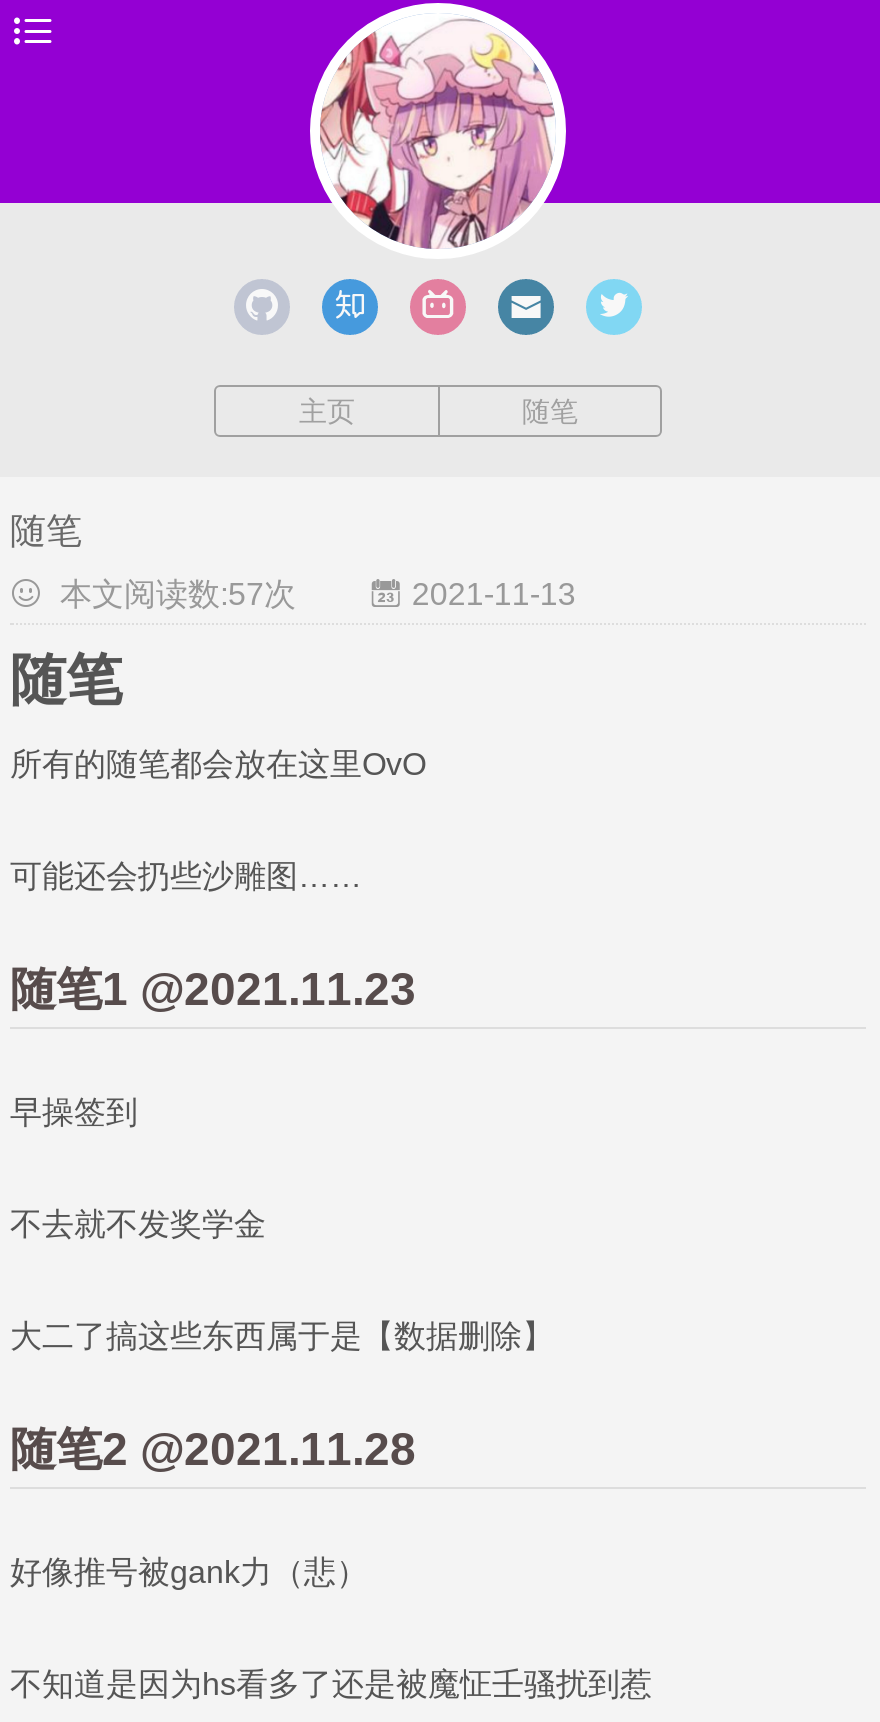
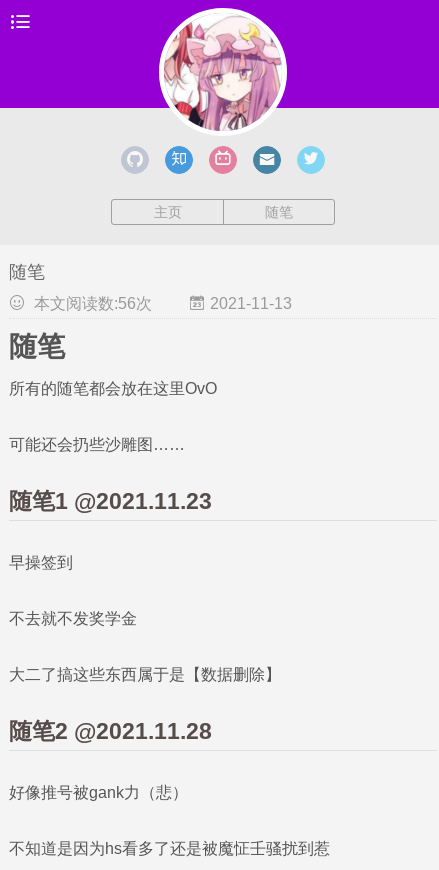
- 本文阅读数:57次
+ 本文阅读数:56次
